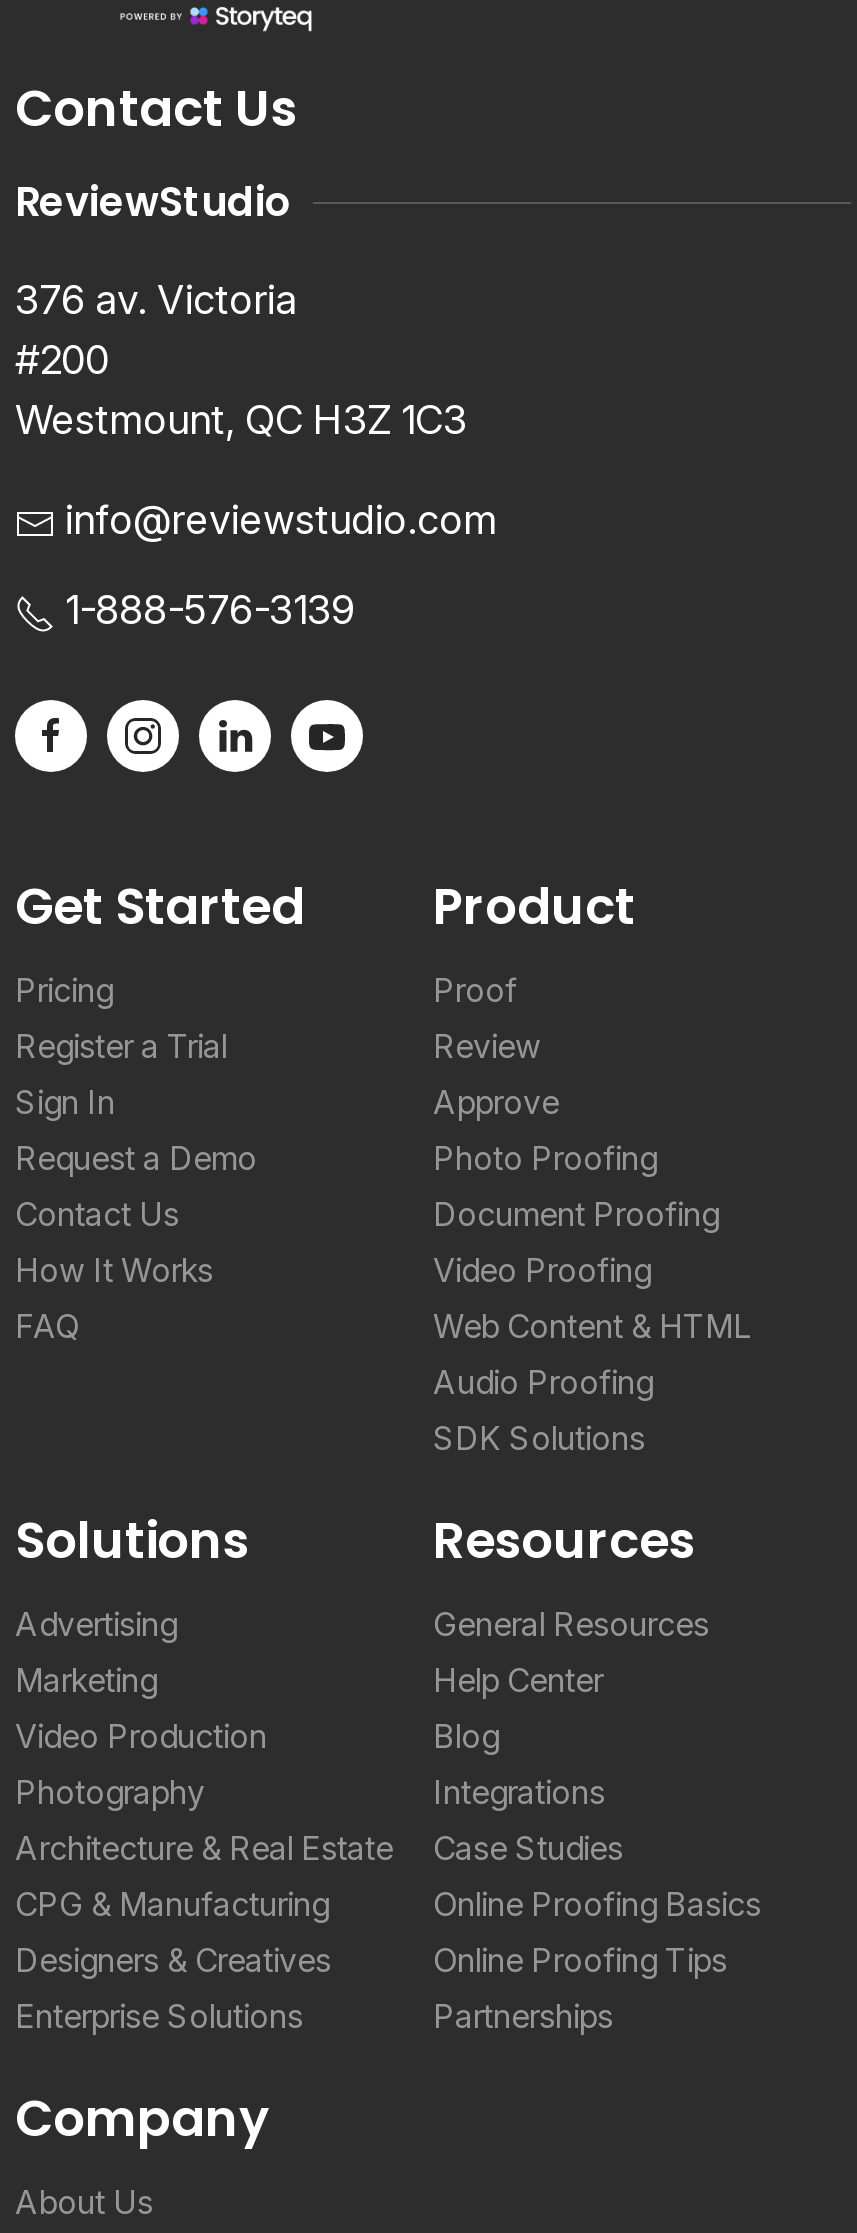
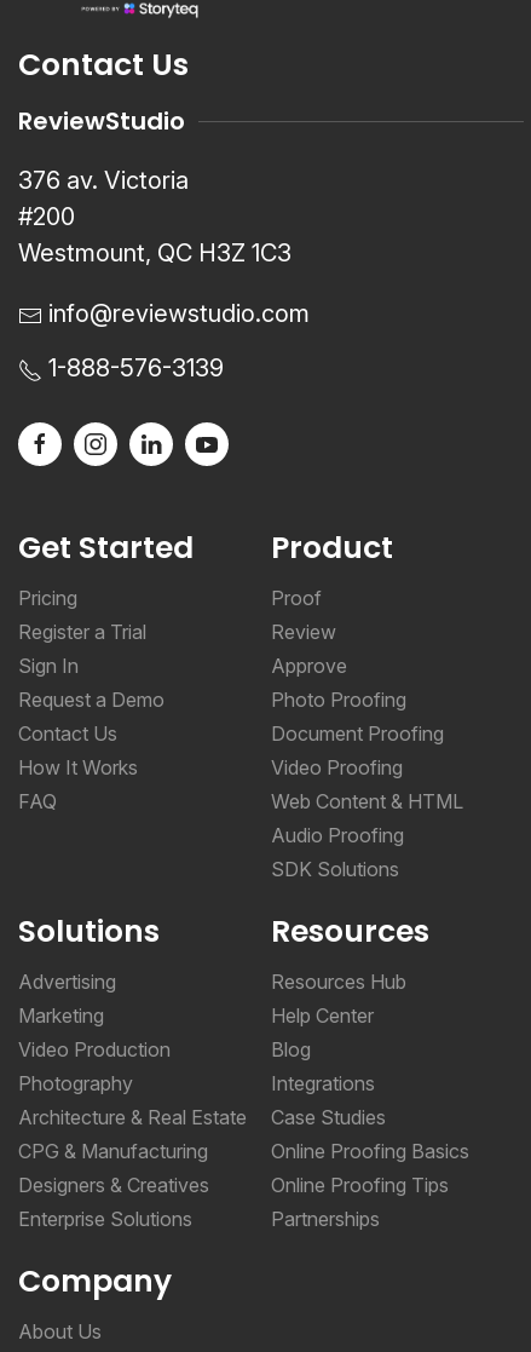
- General Resources
+ Resources Hub
